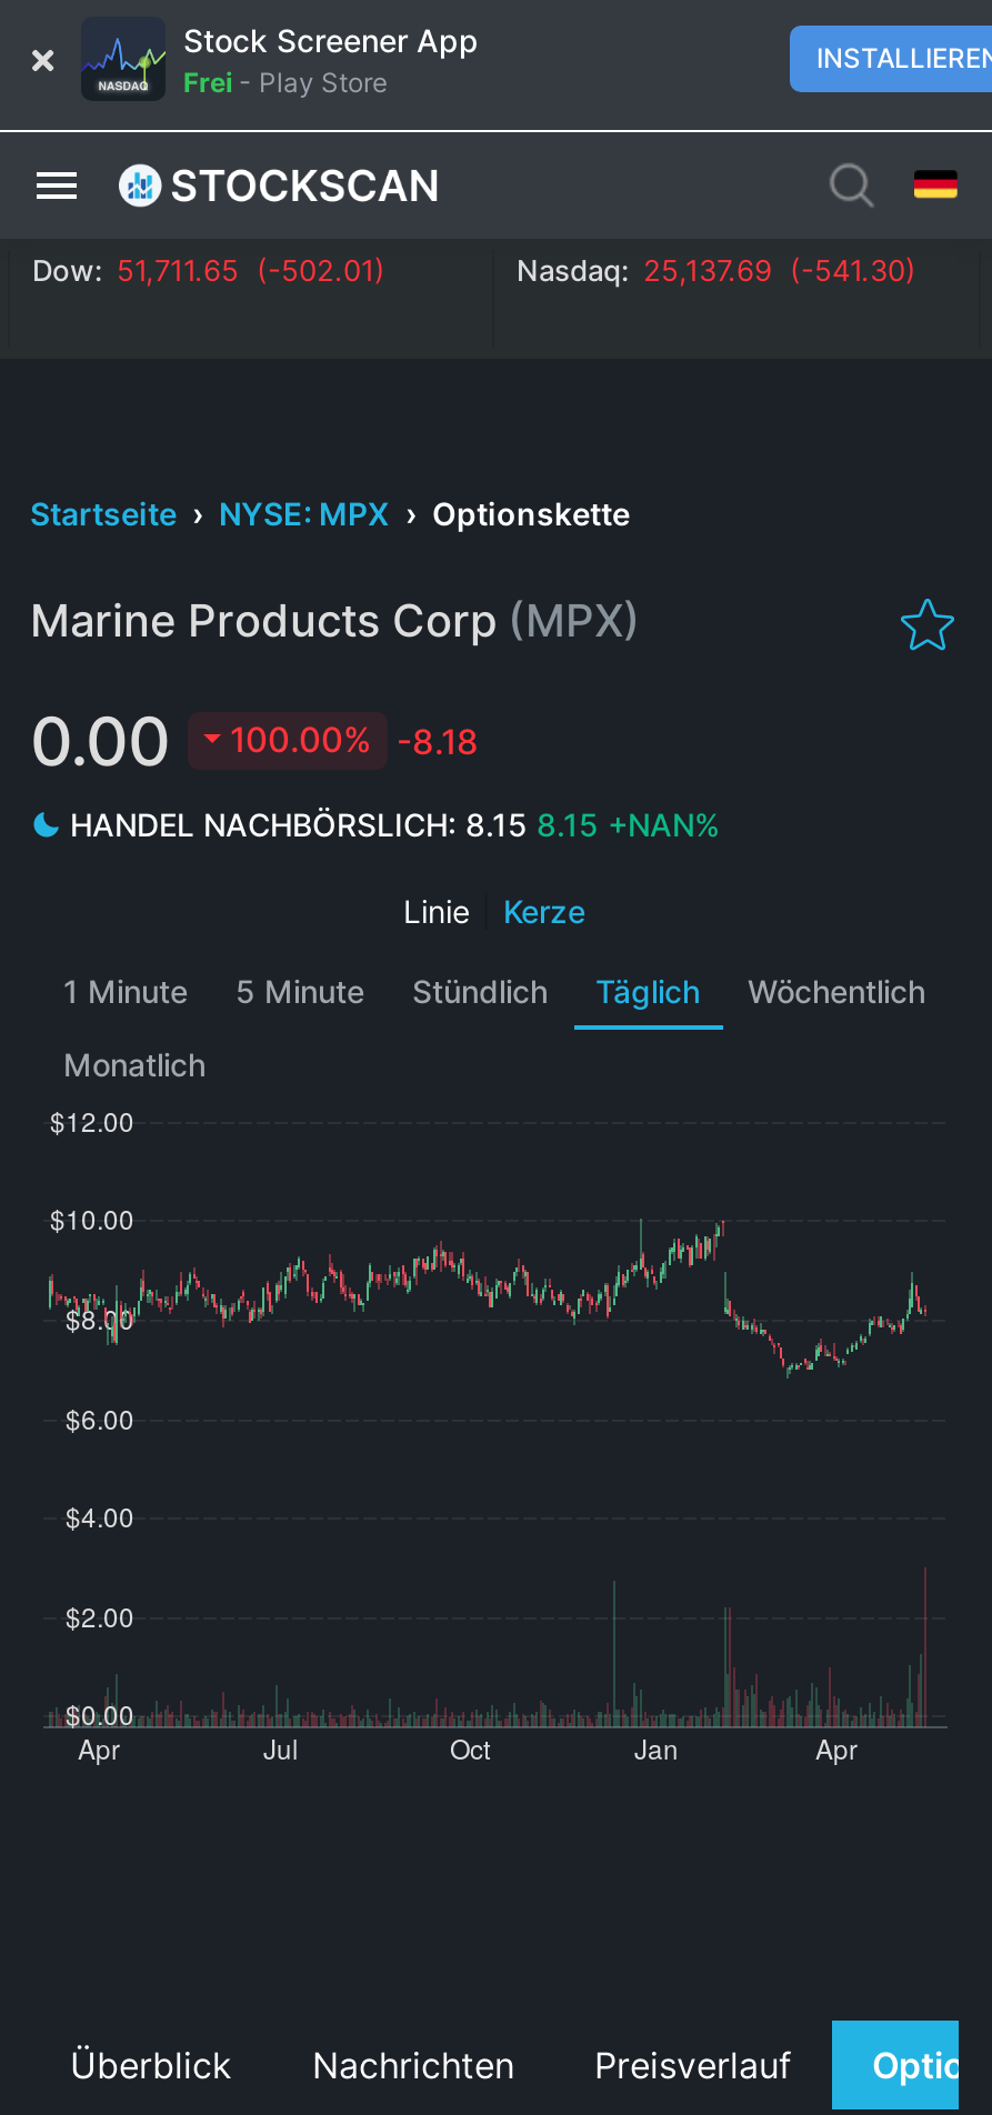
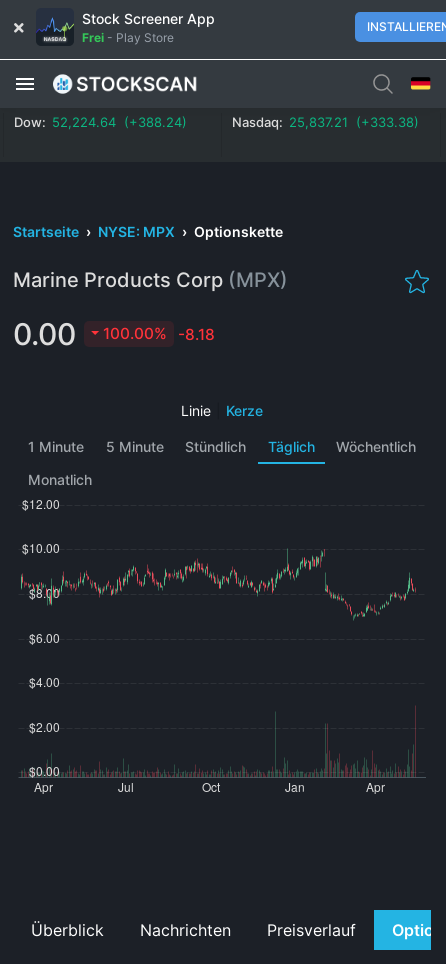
- Dow: 51,711.65 (-502.01)
+ Dow: 52,224.64 (+388.24)

- Nasdaq: 25,137.69 (-541.30)
+ Nasdaq: 25,837.21 (+333.38)

- HANDEL NACHBÖRSLICH: 8.15 8.15 +NAN%
